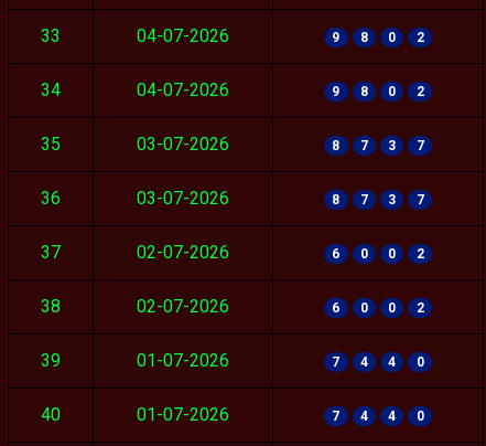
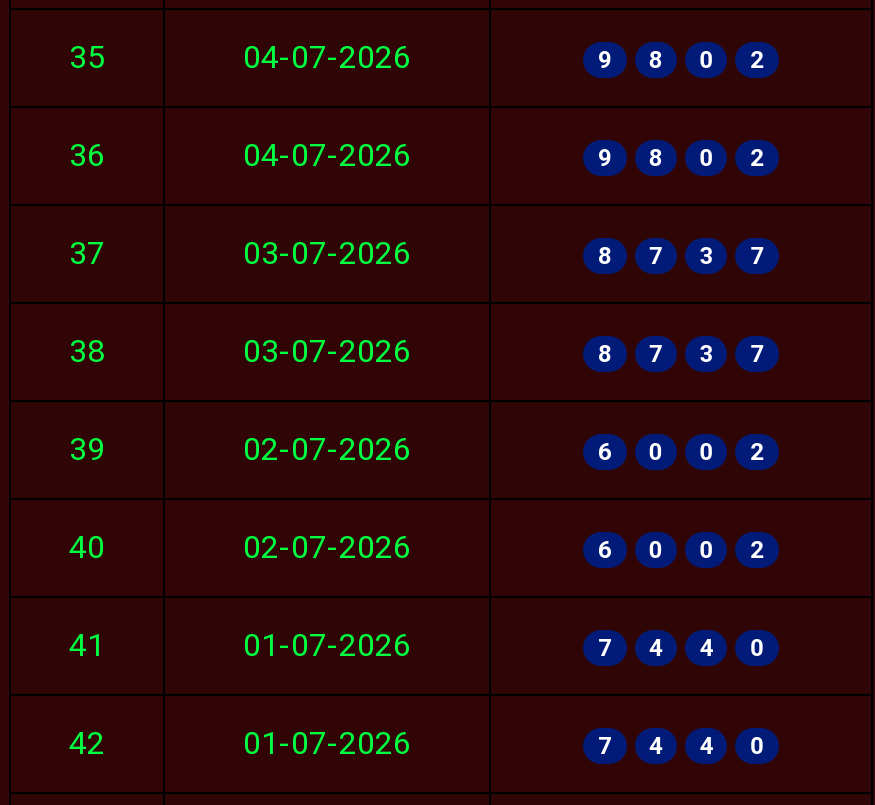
- 33
+ 35

- 34
+ 36

- 35
+ 37

- 36
+ 38

- 37
+ 39

- 38
+ 40

- 39
+ 41

- 40
+ 42
